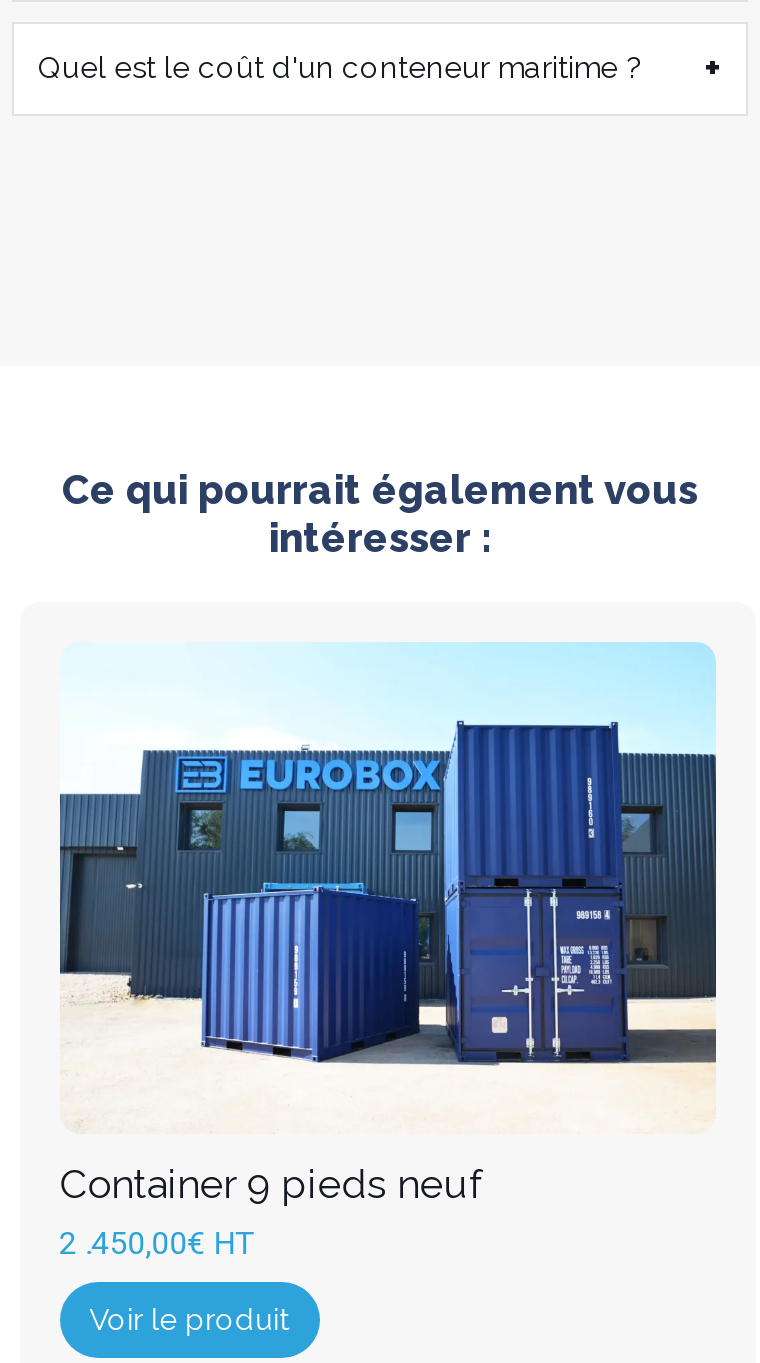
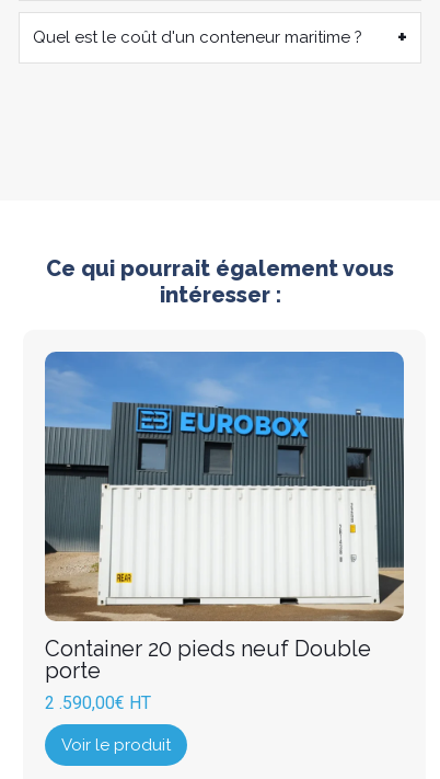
- [image]
- Container 9 pieds neuf
- 2 .450,00€HT
+ [image]
+ Container 20 pieds neuf Double
+ porte
+ 2 .590,00€HT
